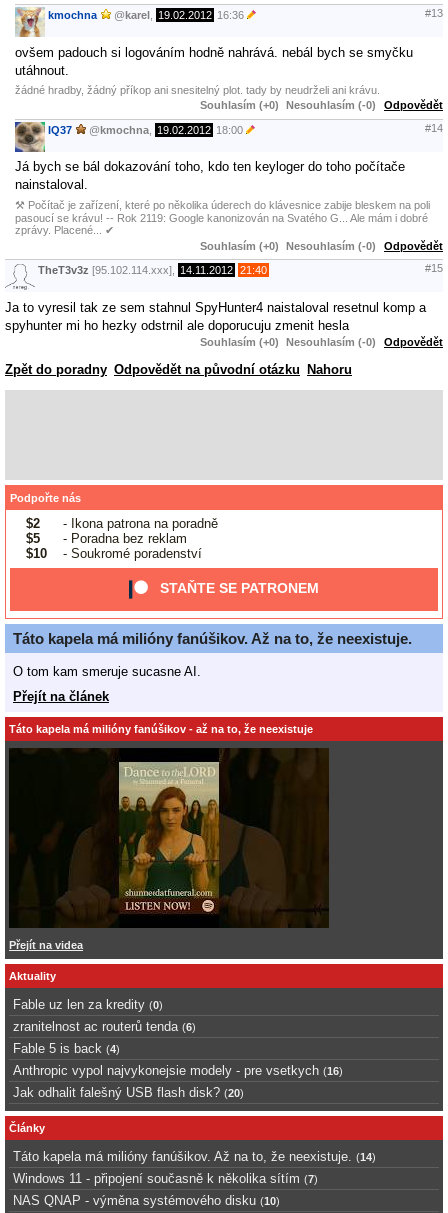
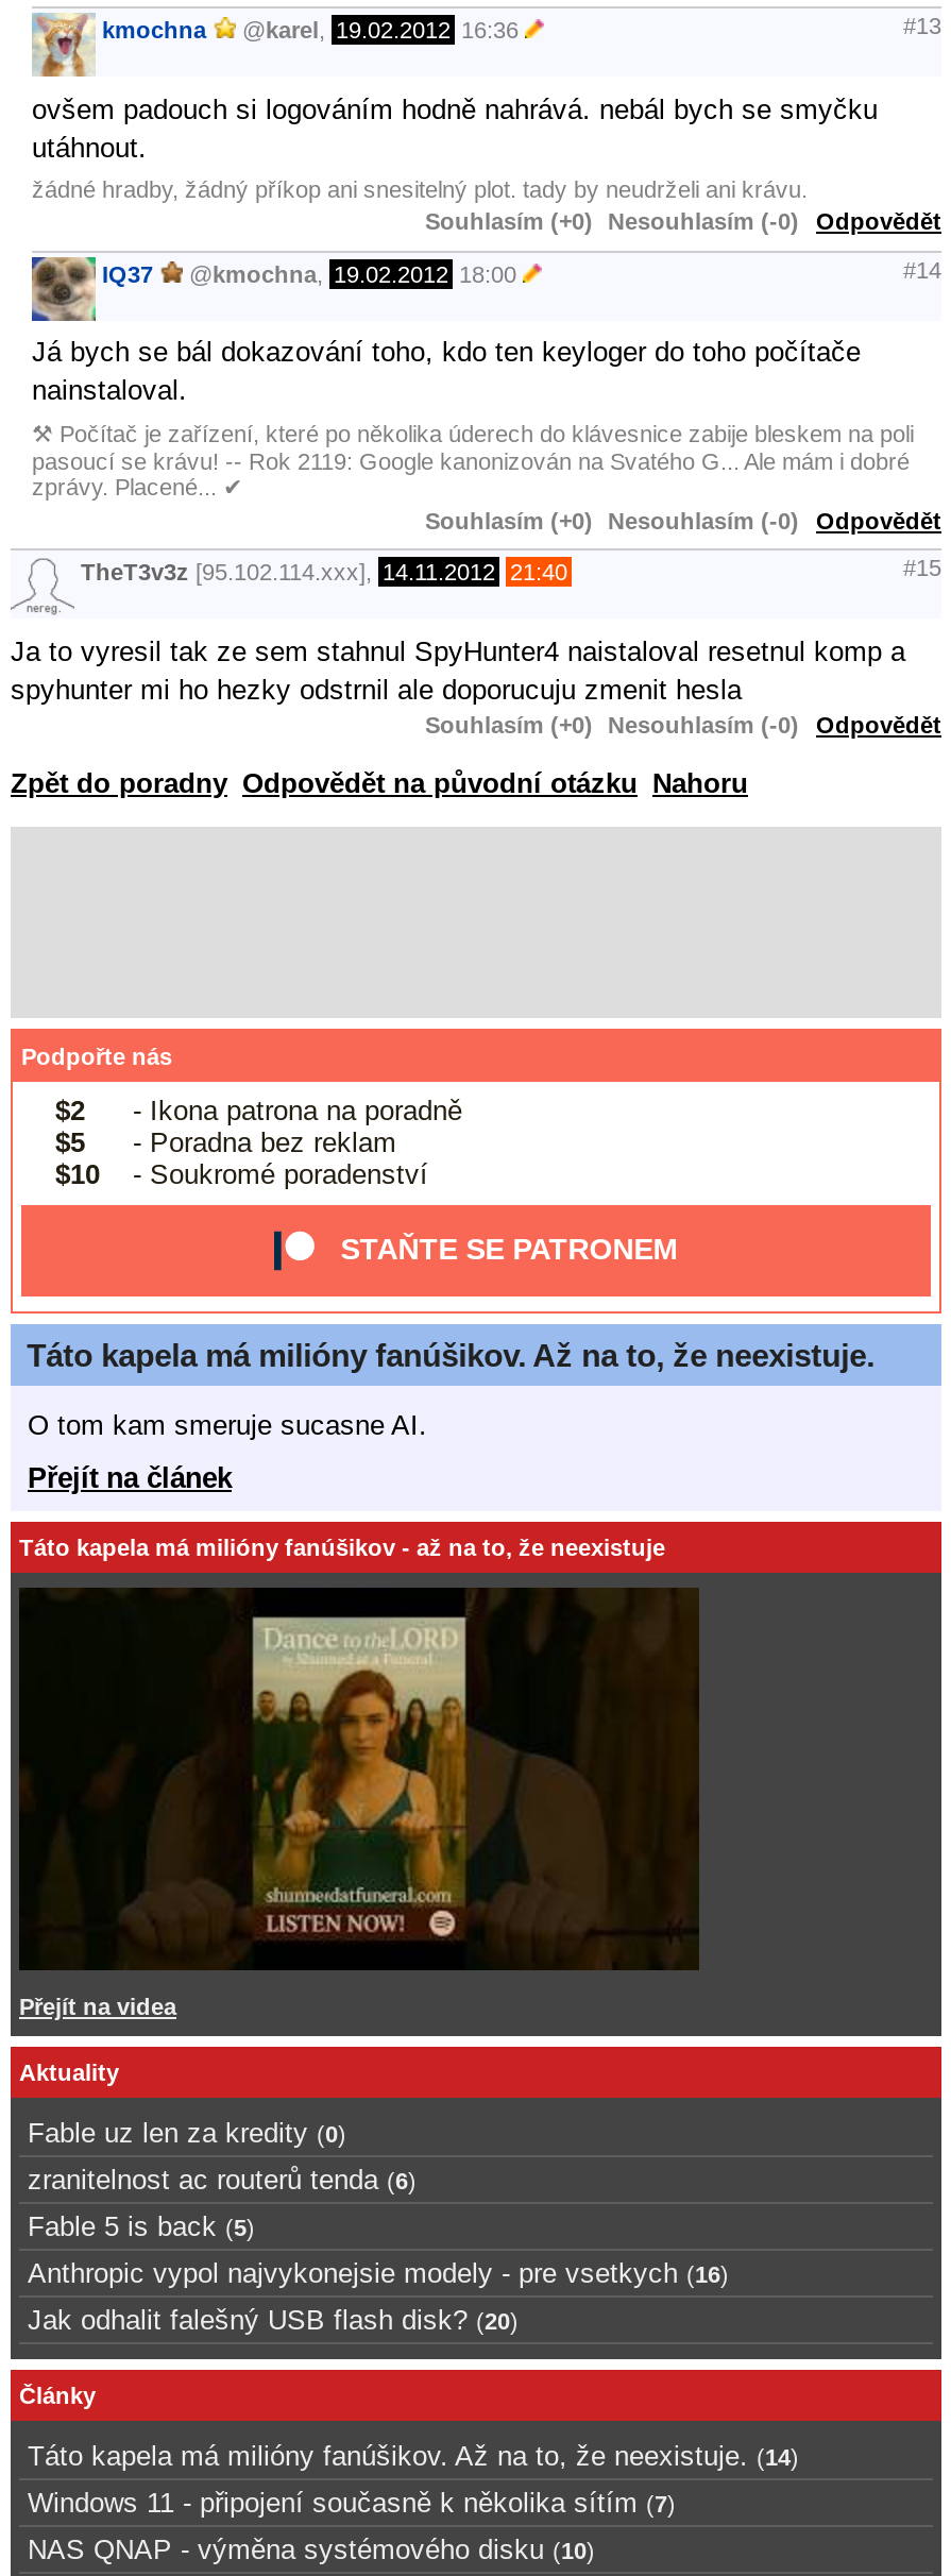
- Fable 5 is back (4)
+ Fable 5 is back (5)
